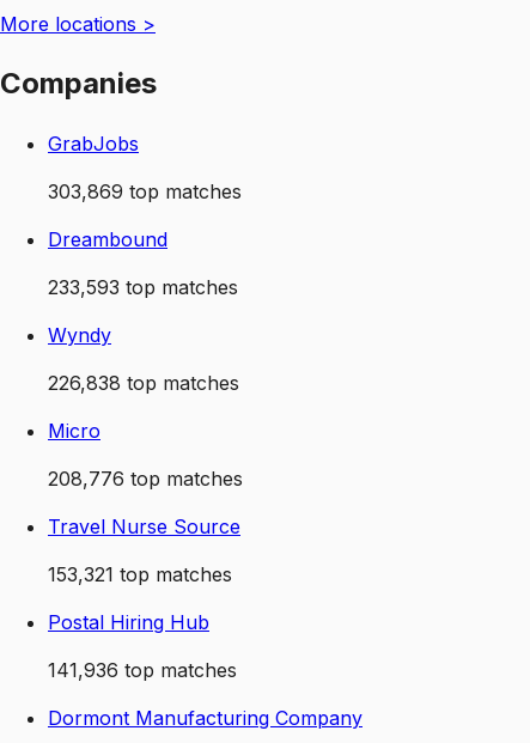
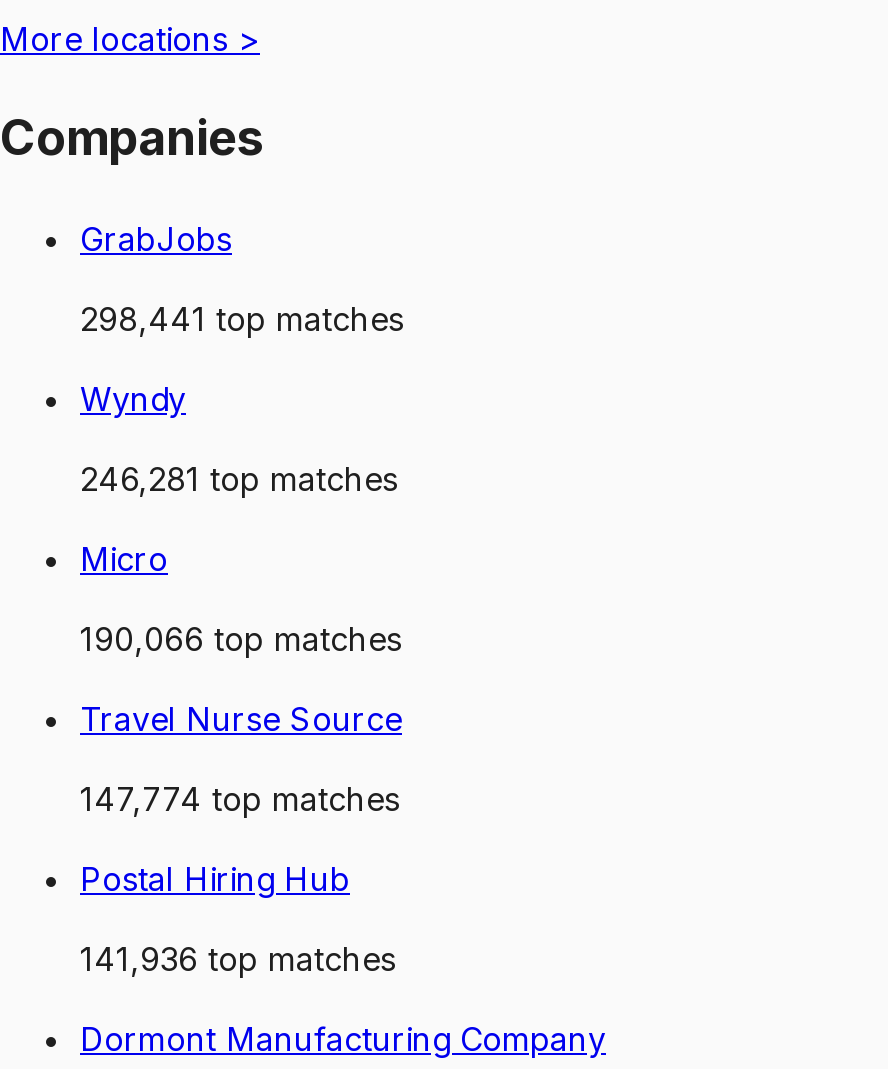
- 303,869 top matches
- Dreambound
- 233,593 top matches
+ 298,441 top matches

- 226,838 top matches
+ 246,281 top matches

- 208,776 top matches
+ 190,066 top matches

- 153,321 top matches
+ 147,774 top matches
